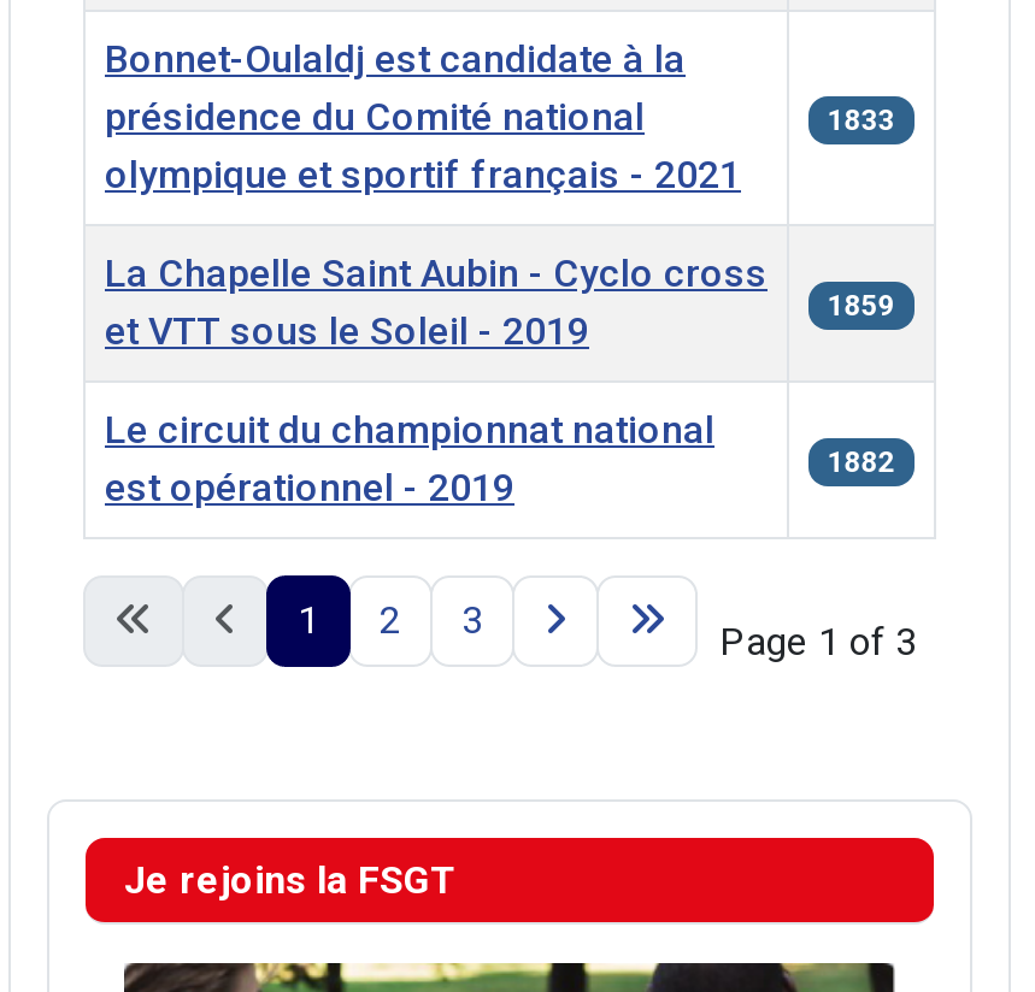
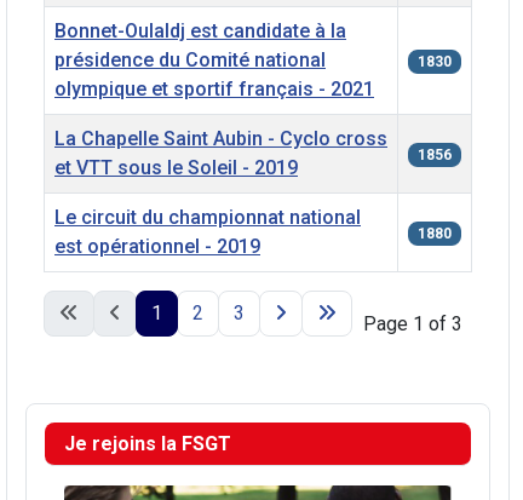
- 1833
+ 1830

- 1859
+ 1856

- 1882
+ 1880
